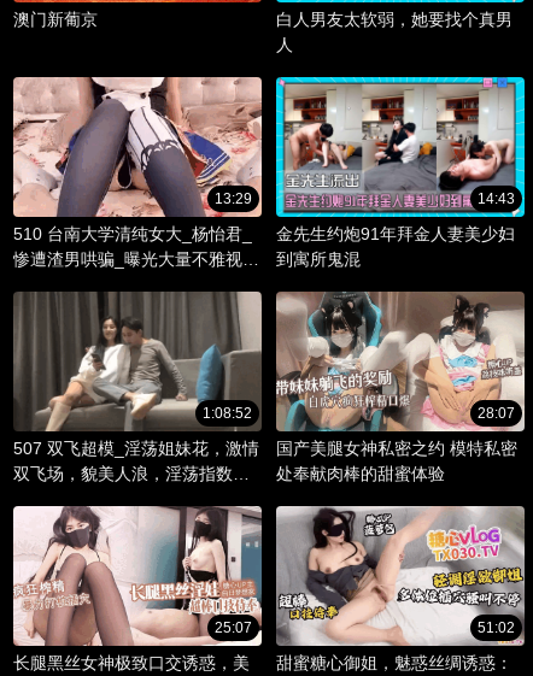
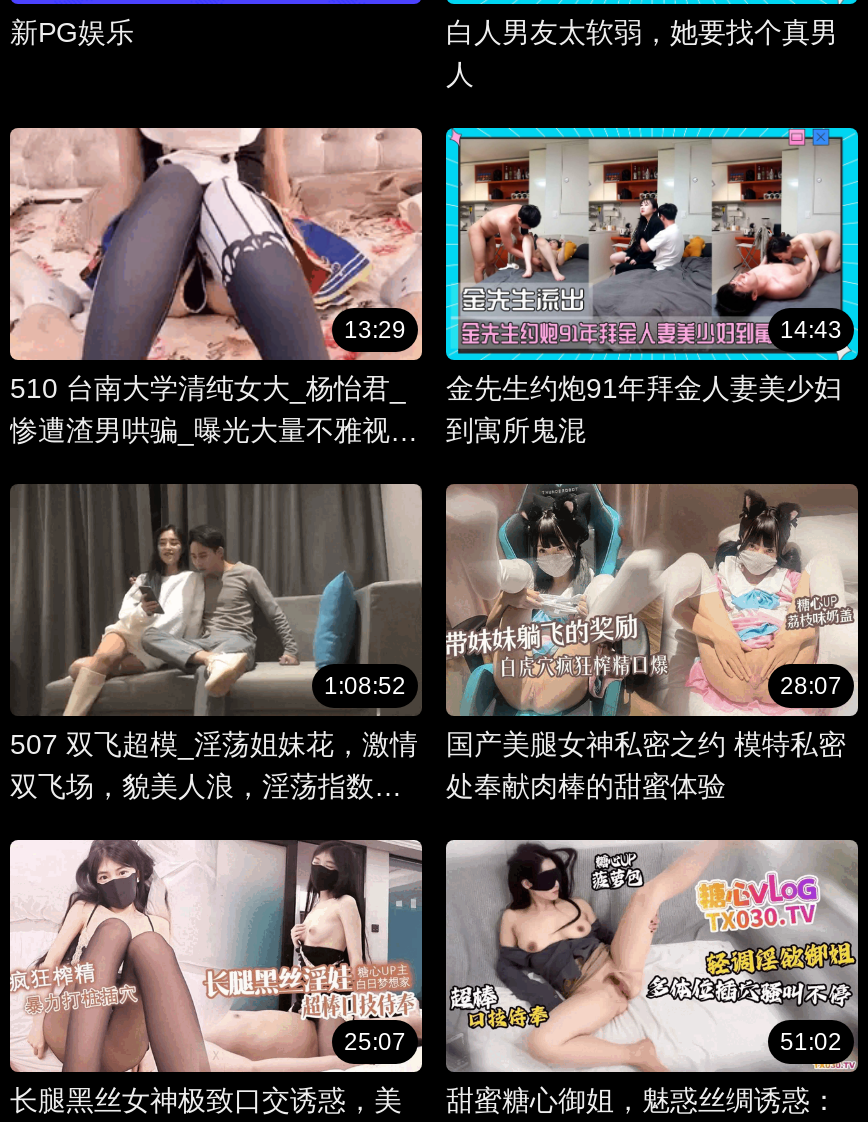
- 澳门新葡京
+ 新PG娱乐
